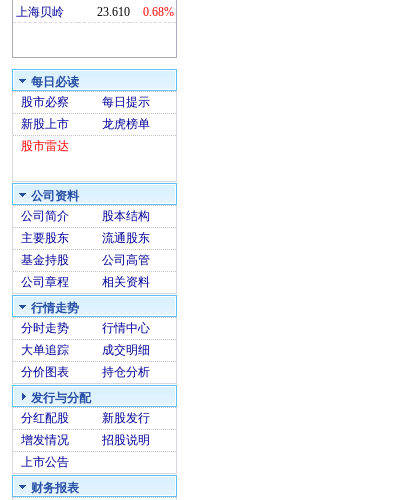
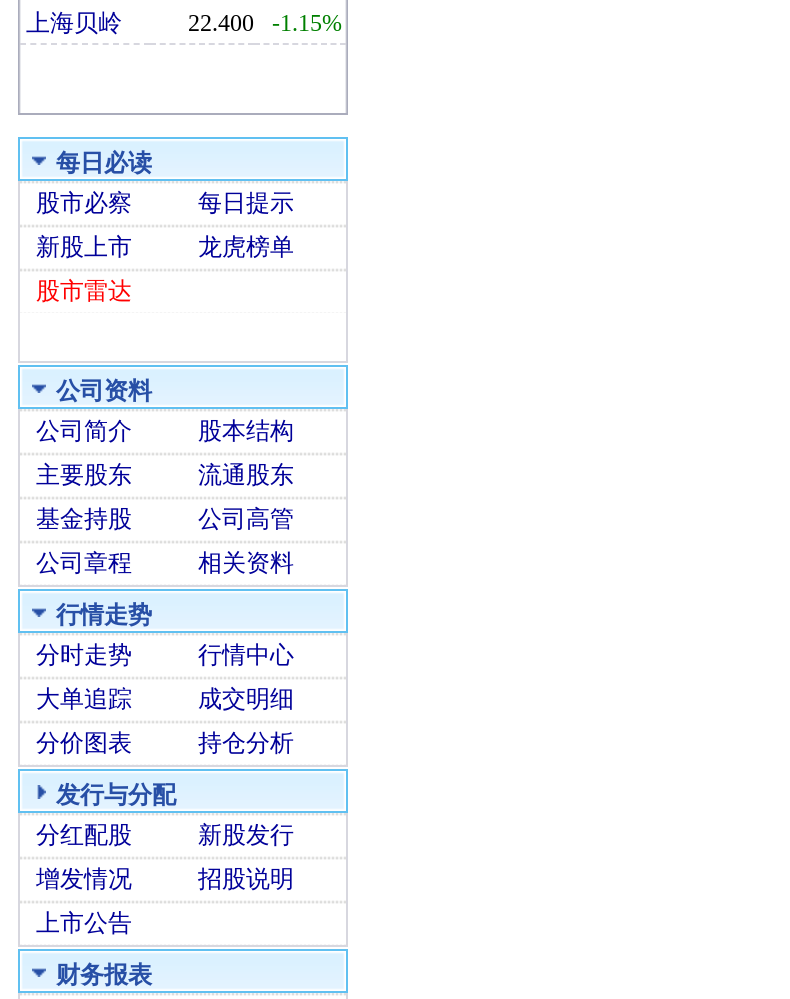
- 23.610
+ 22.400

- 0.68%
+ -1.15%
